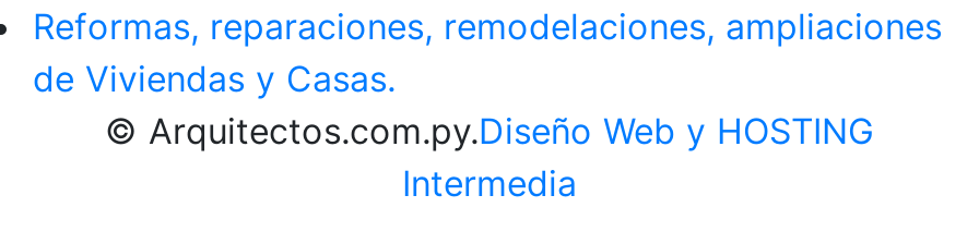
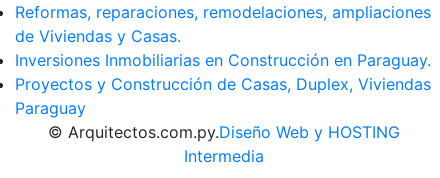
+ Inversiones Inmobiliarias en Construcción en Paraguay.
+ Proyectos y Construcción de Casas, Duplex, Viviendas
+ Paraguay
